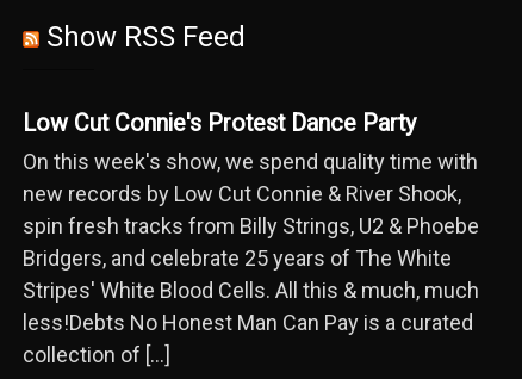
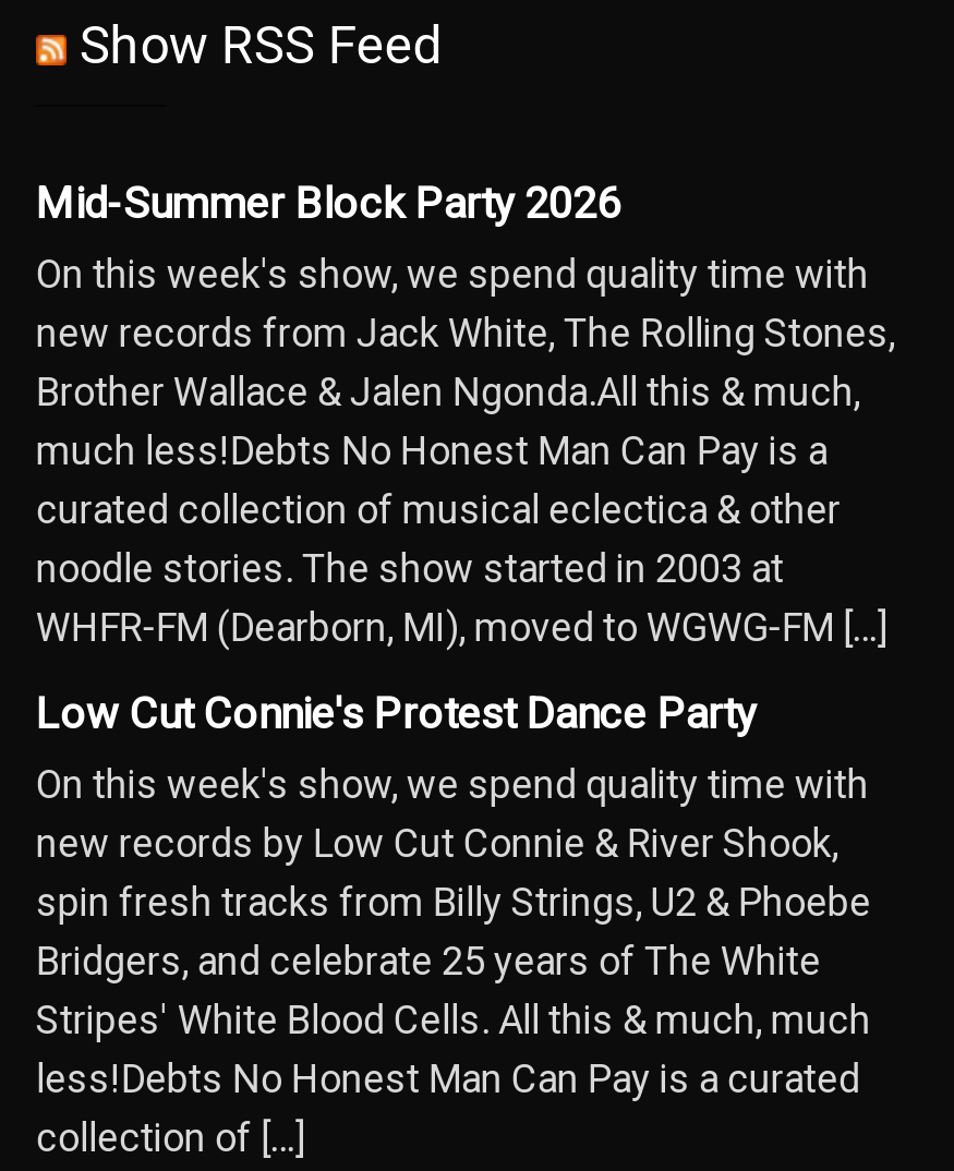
+ Mid-Summer Block Party 2026
+ On this week's show, we spend quality time with
+ new records from Jack White, The Rolling Stones,
+ Brother Wallace & Jalen Ngonda.All this & much,
+ much less!Debts No Honest Man Can Pay is a
+ curated collection of musical eclectica & other
+ noodle stories. The show started in 2003 at
+ WHFR-FM (Dearborn, MI), moved to WGWG-FM […]
